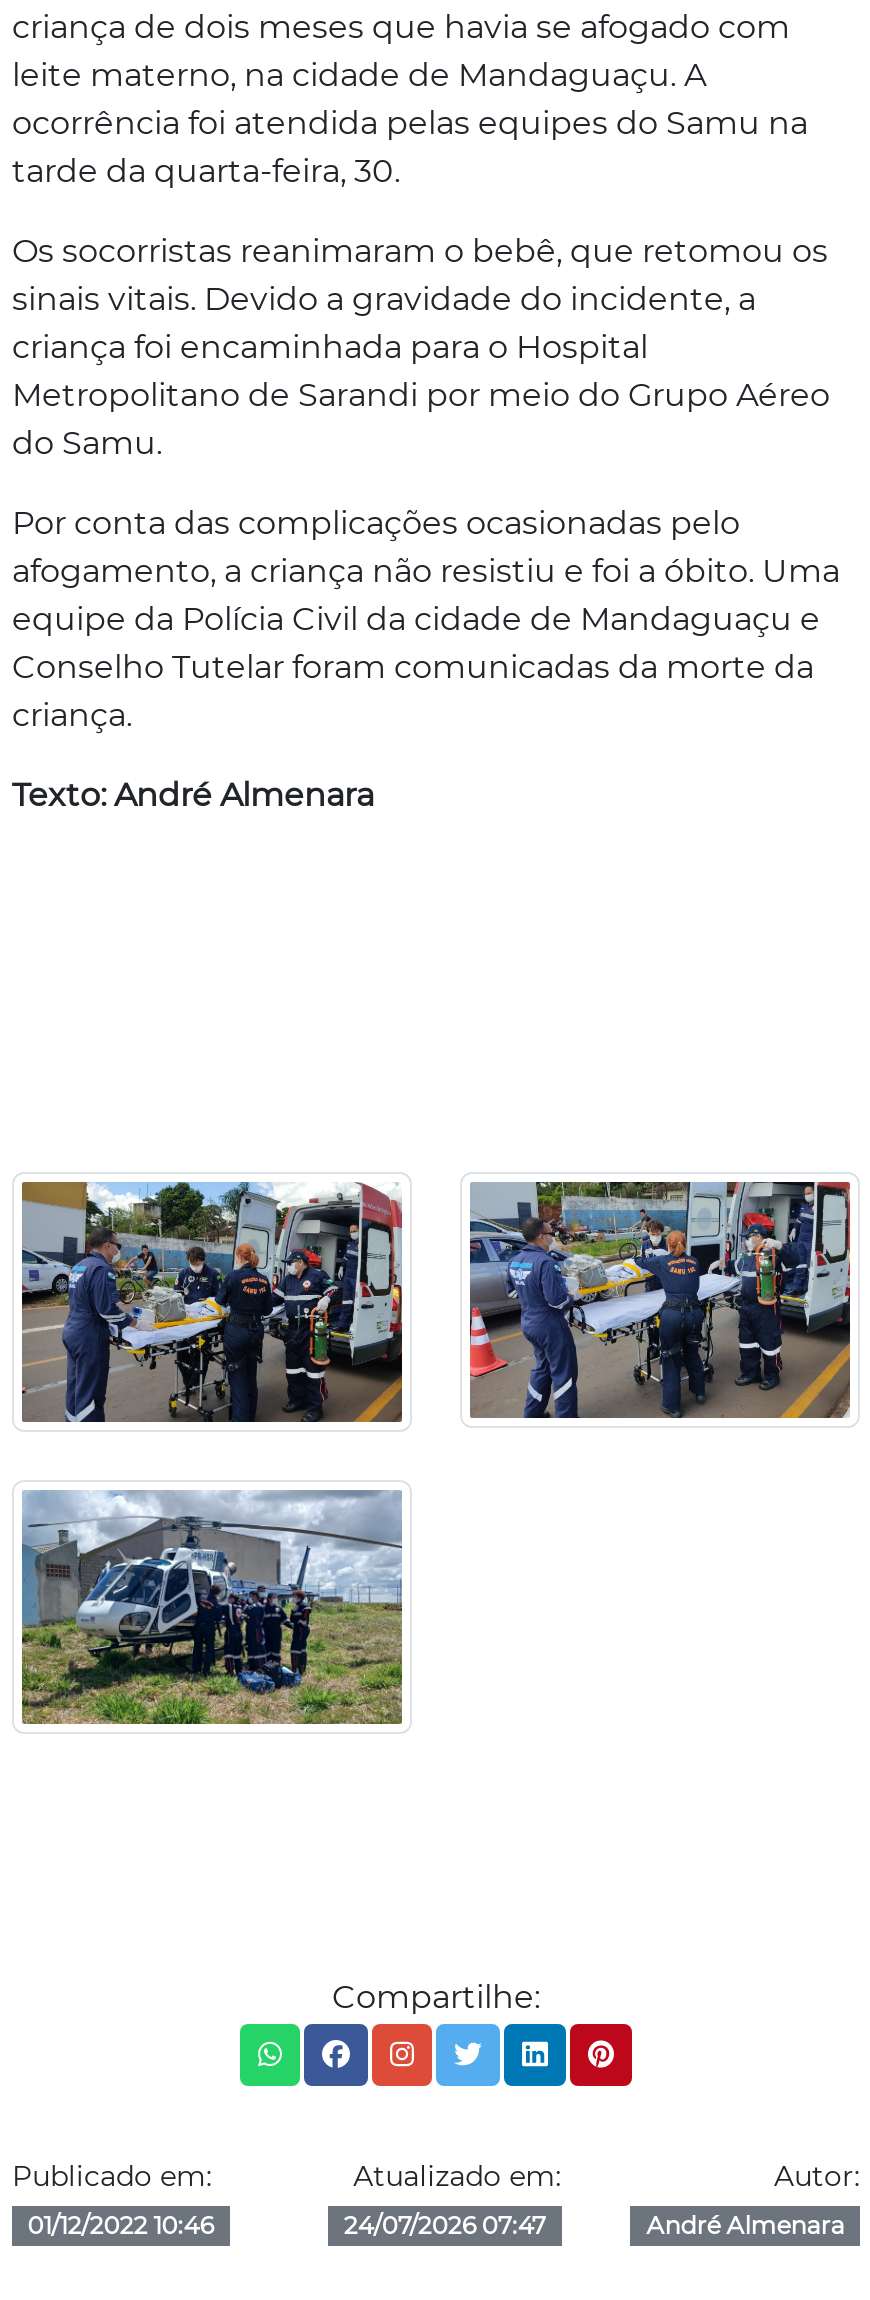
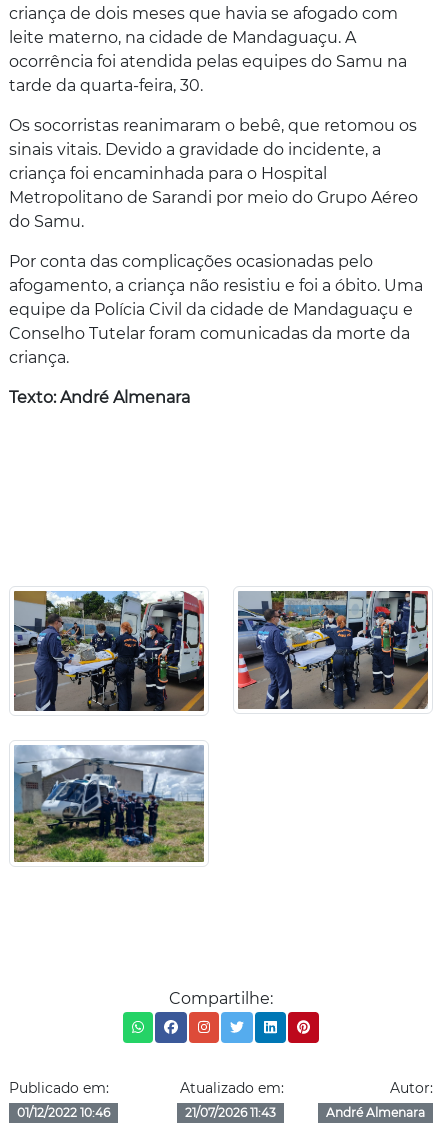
- 24/07/2026 07:47
+ 21/07/2026 11:43
